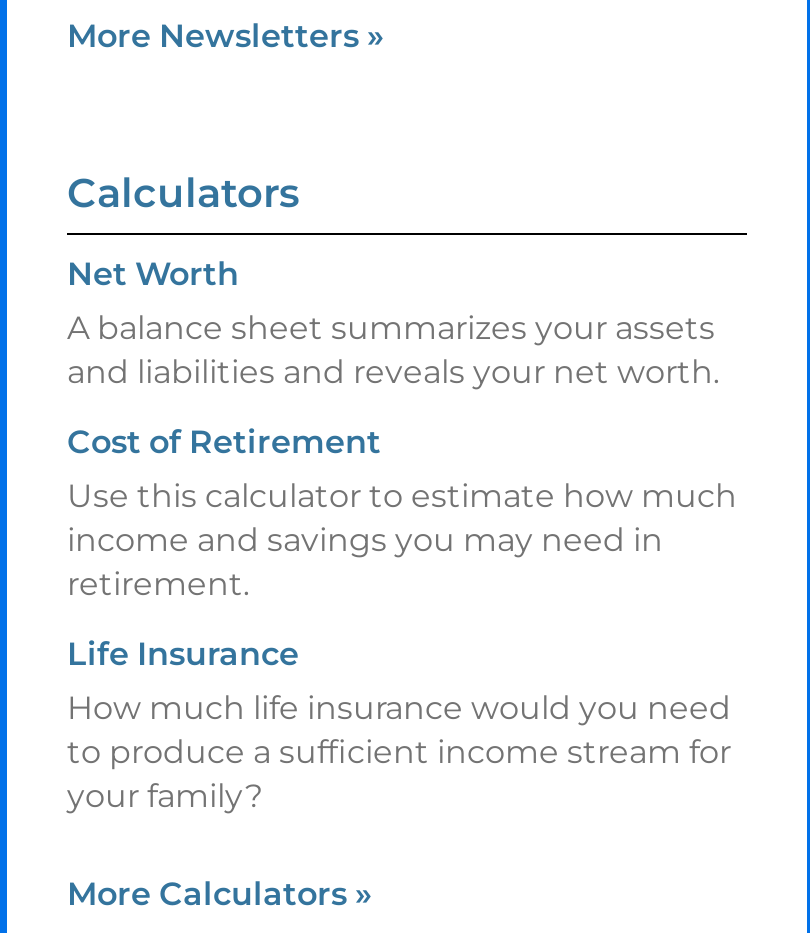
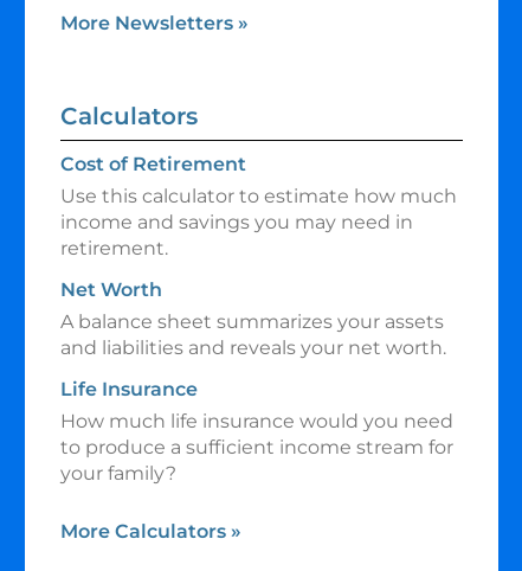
moved down: Net Worth | A balance sheet summarizes your assets | and liabilities and reveals your net worth.

moved up: Cost of Retirement | Use this calculator to estimate how much | income and savings you may need in | retirement.
